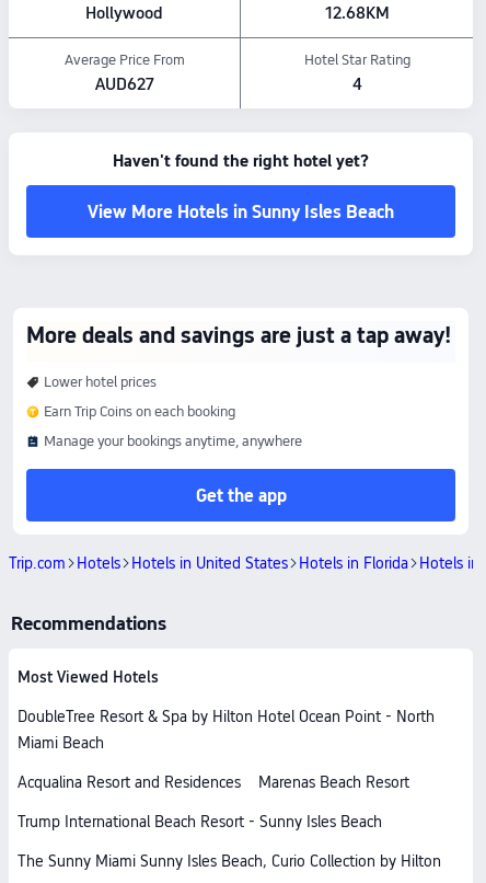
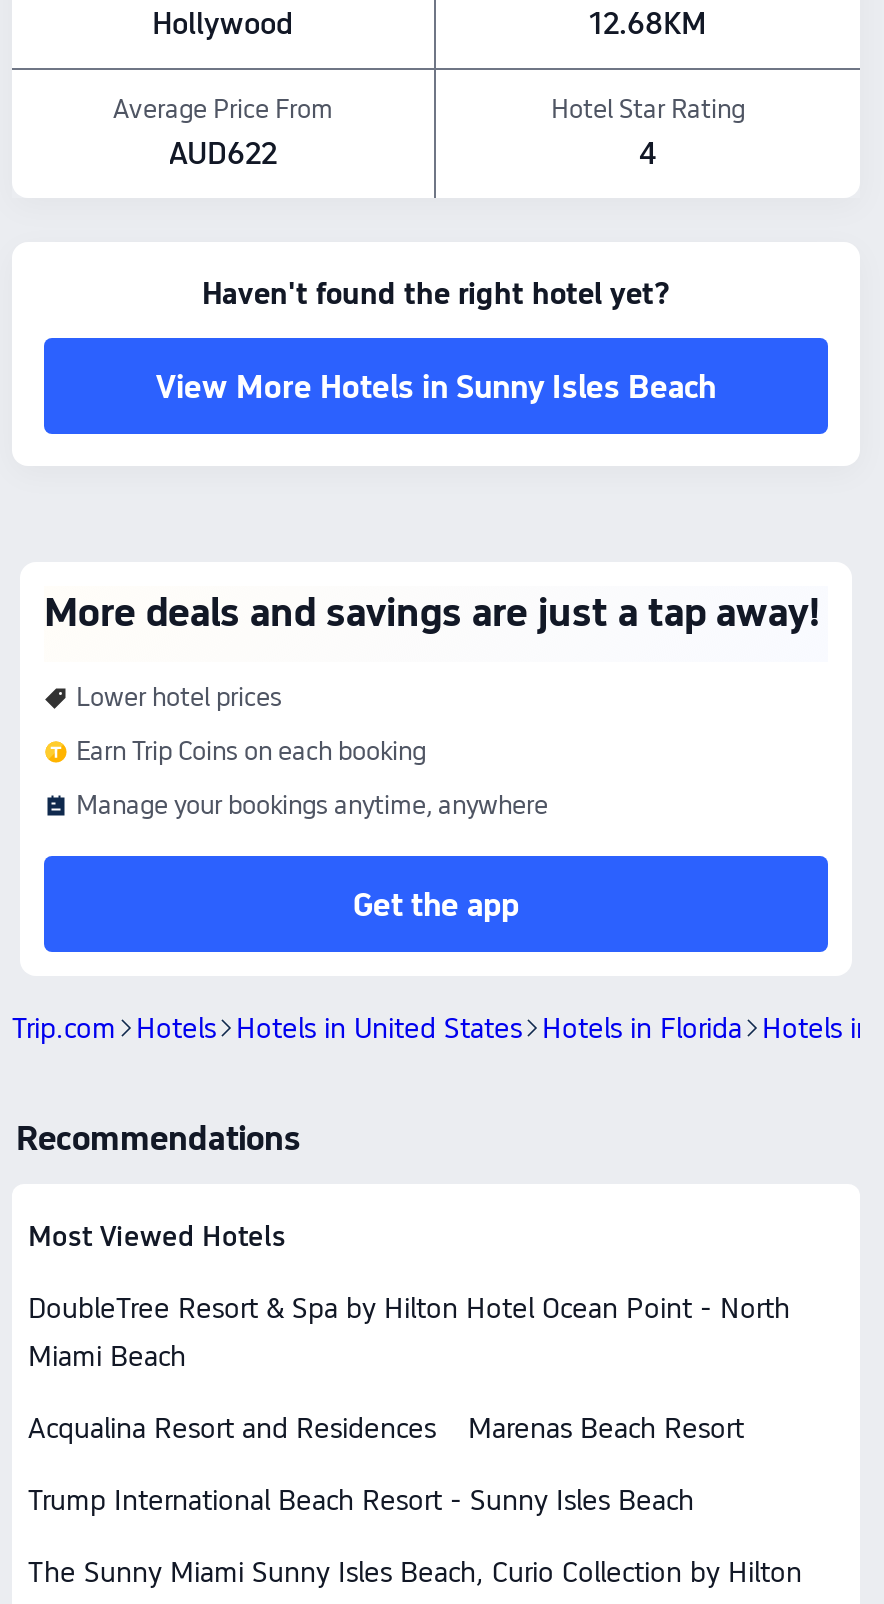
- AUD627
+ AUD622
